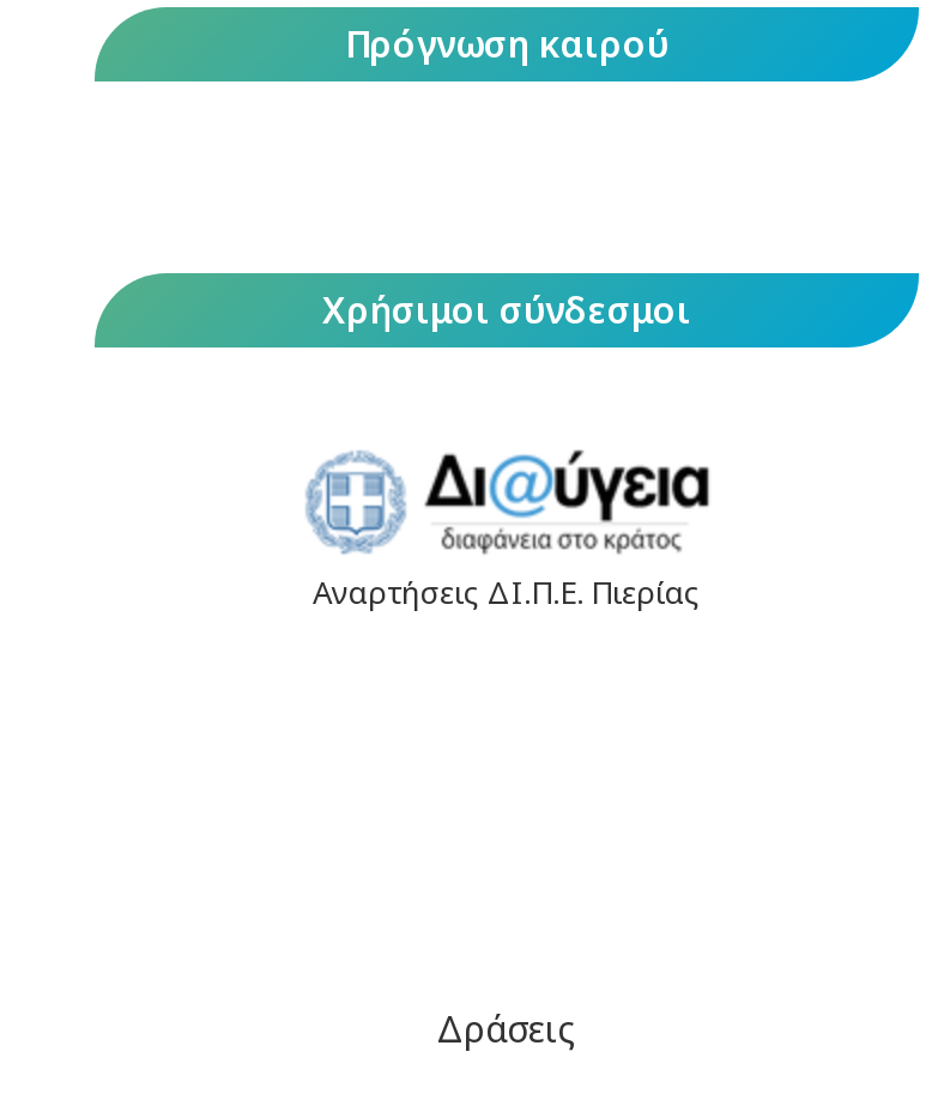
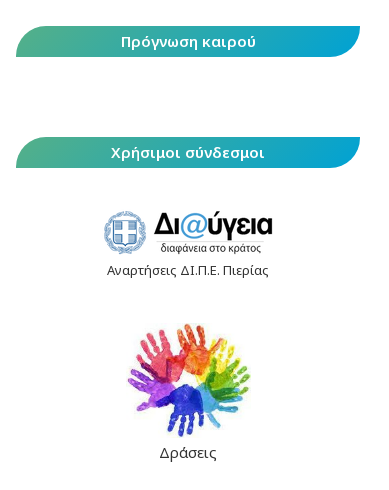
+ [image]
